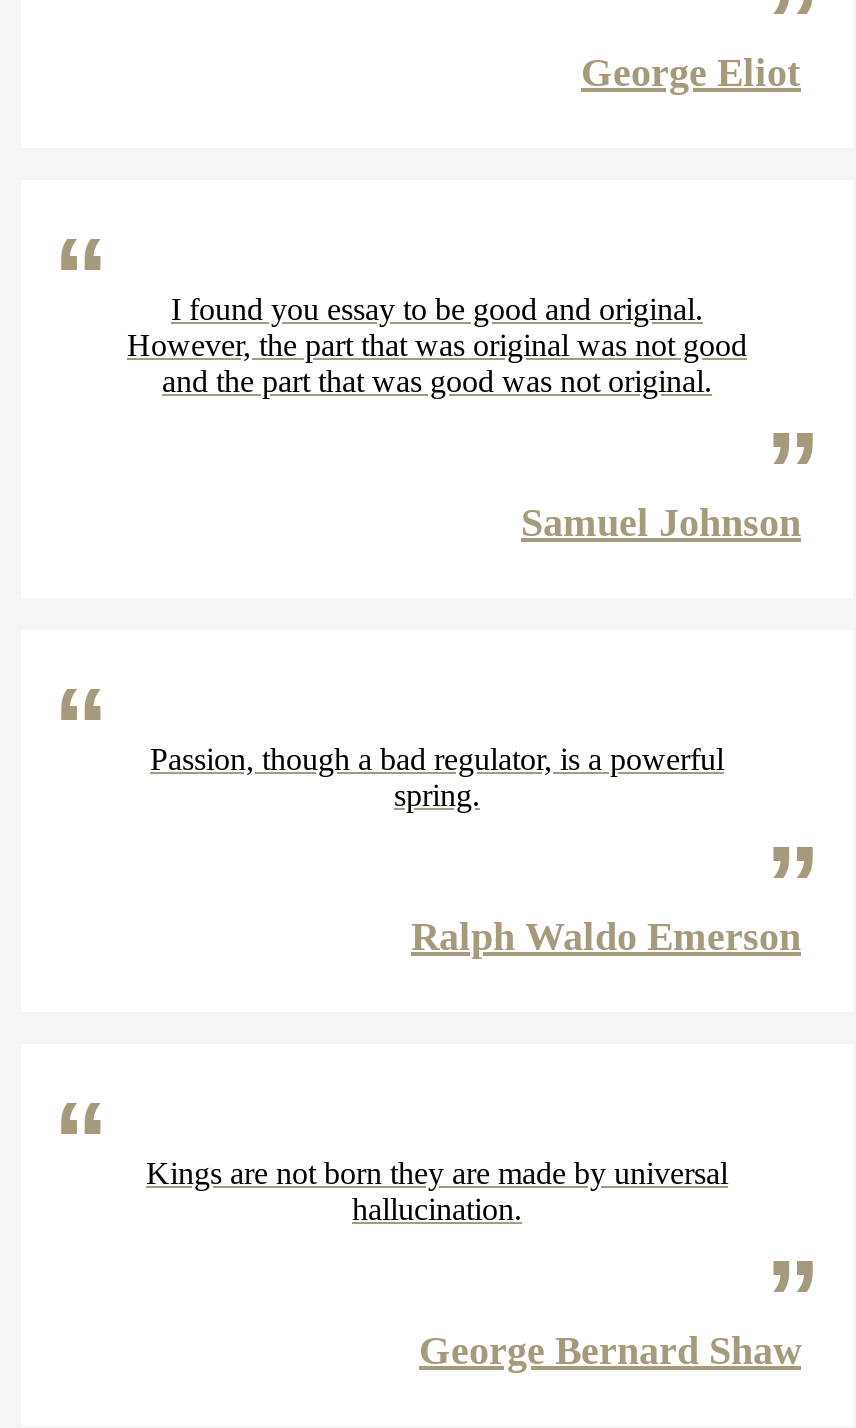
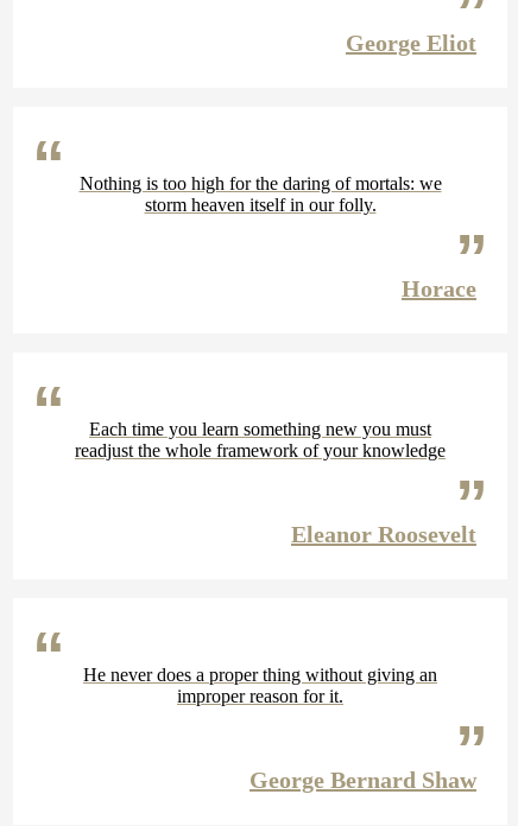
- I found you essay to be good and original.
- However, the part that was original was not good
- and the part that was good was not original.
+ Nothing is too high for the daring of mortals: we
+ storm heaven itself in our folly.

- Samuel Johnson
+ Horace

- Passion, though a bad regulator, is a powerful
- spring.
+ Each time you learn something new you must
+ readjust the whole framework of your knowledge

- Ralph Waldo Emerson
+ Eleanor Roosevelt

- Kings are not born they are made by universal
- hallucination.
+ He never does a proper thing without giving an
+ improper reason for it.
